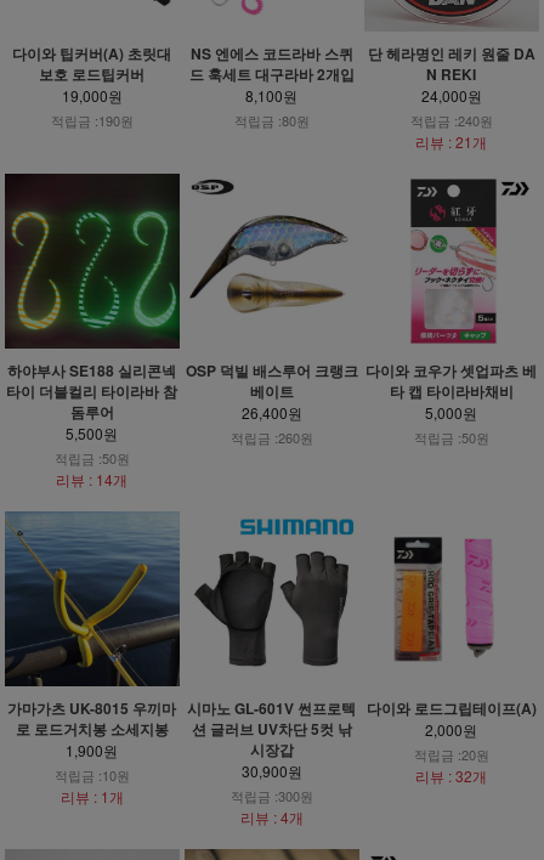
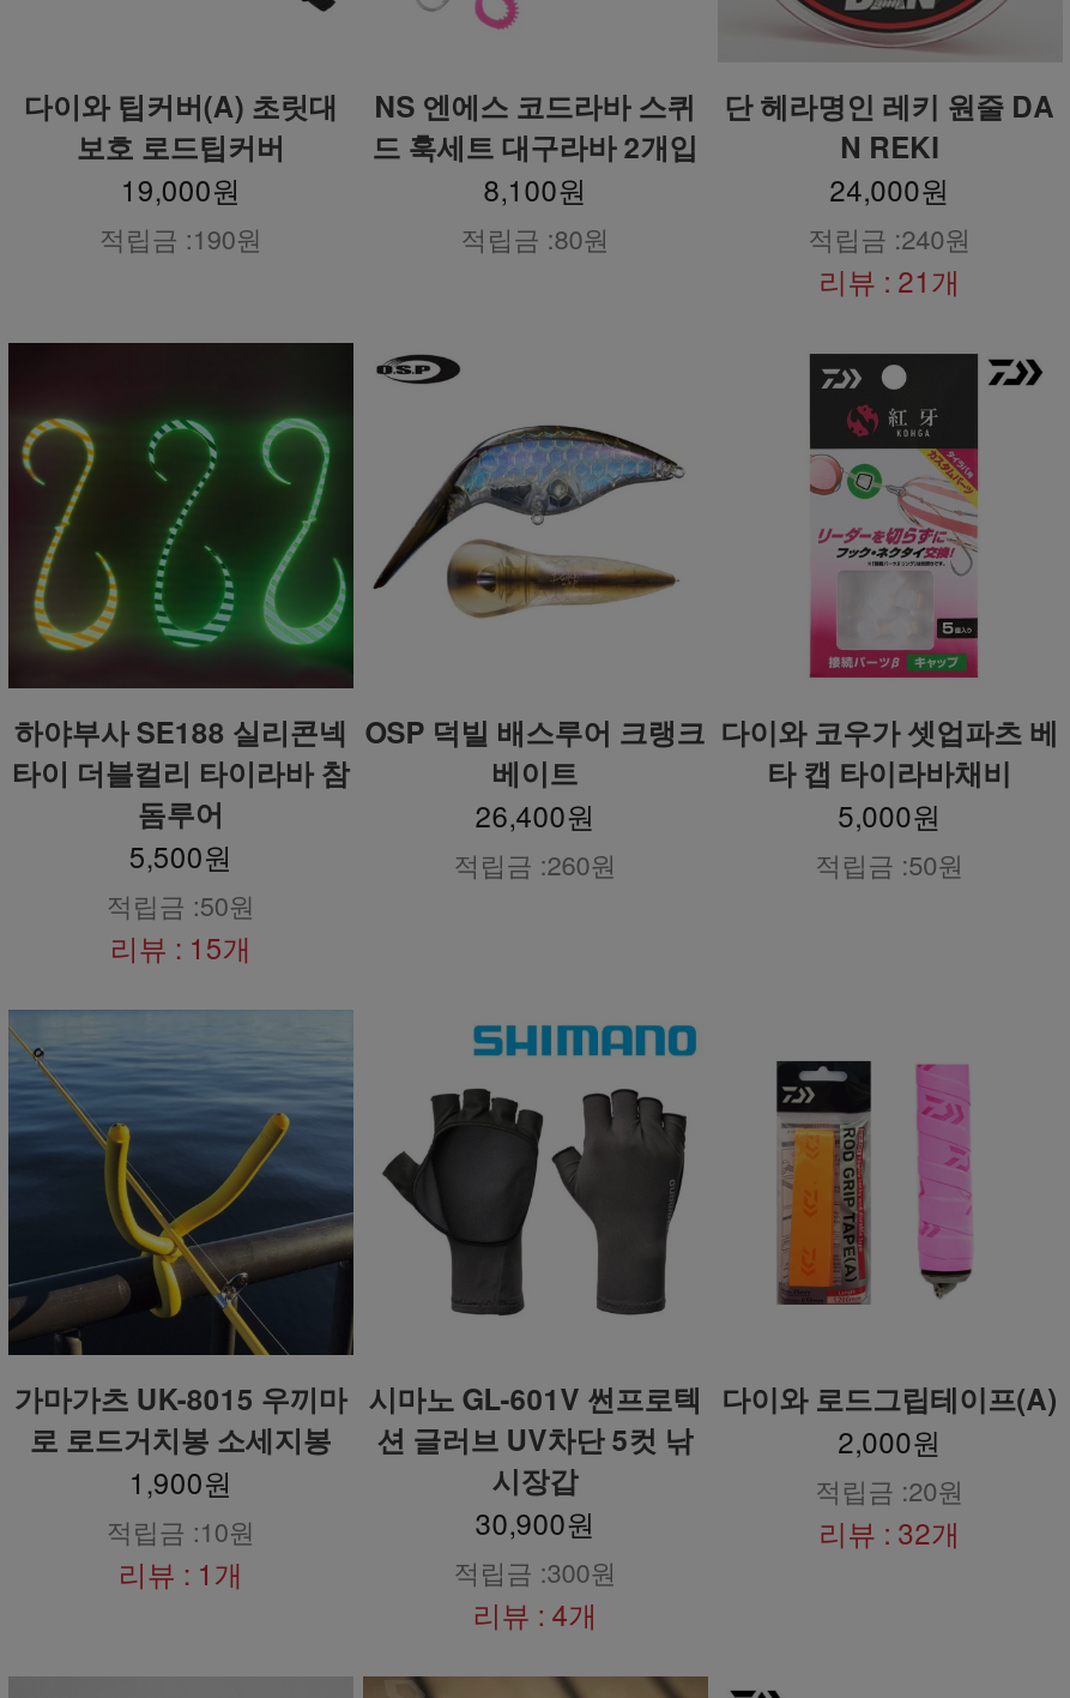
- 리뷰 : 14개
+ 리뷰 : 15개
